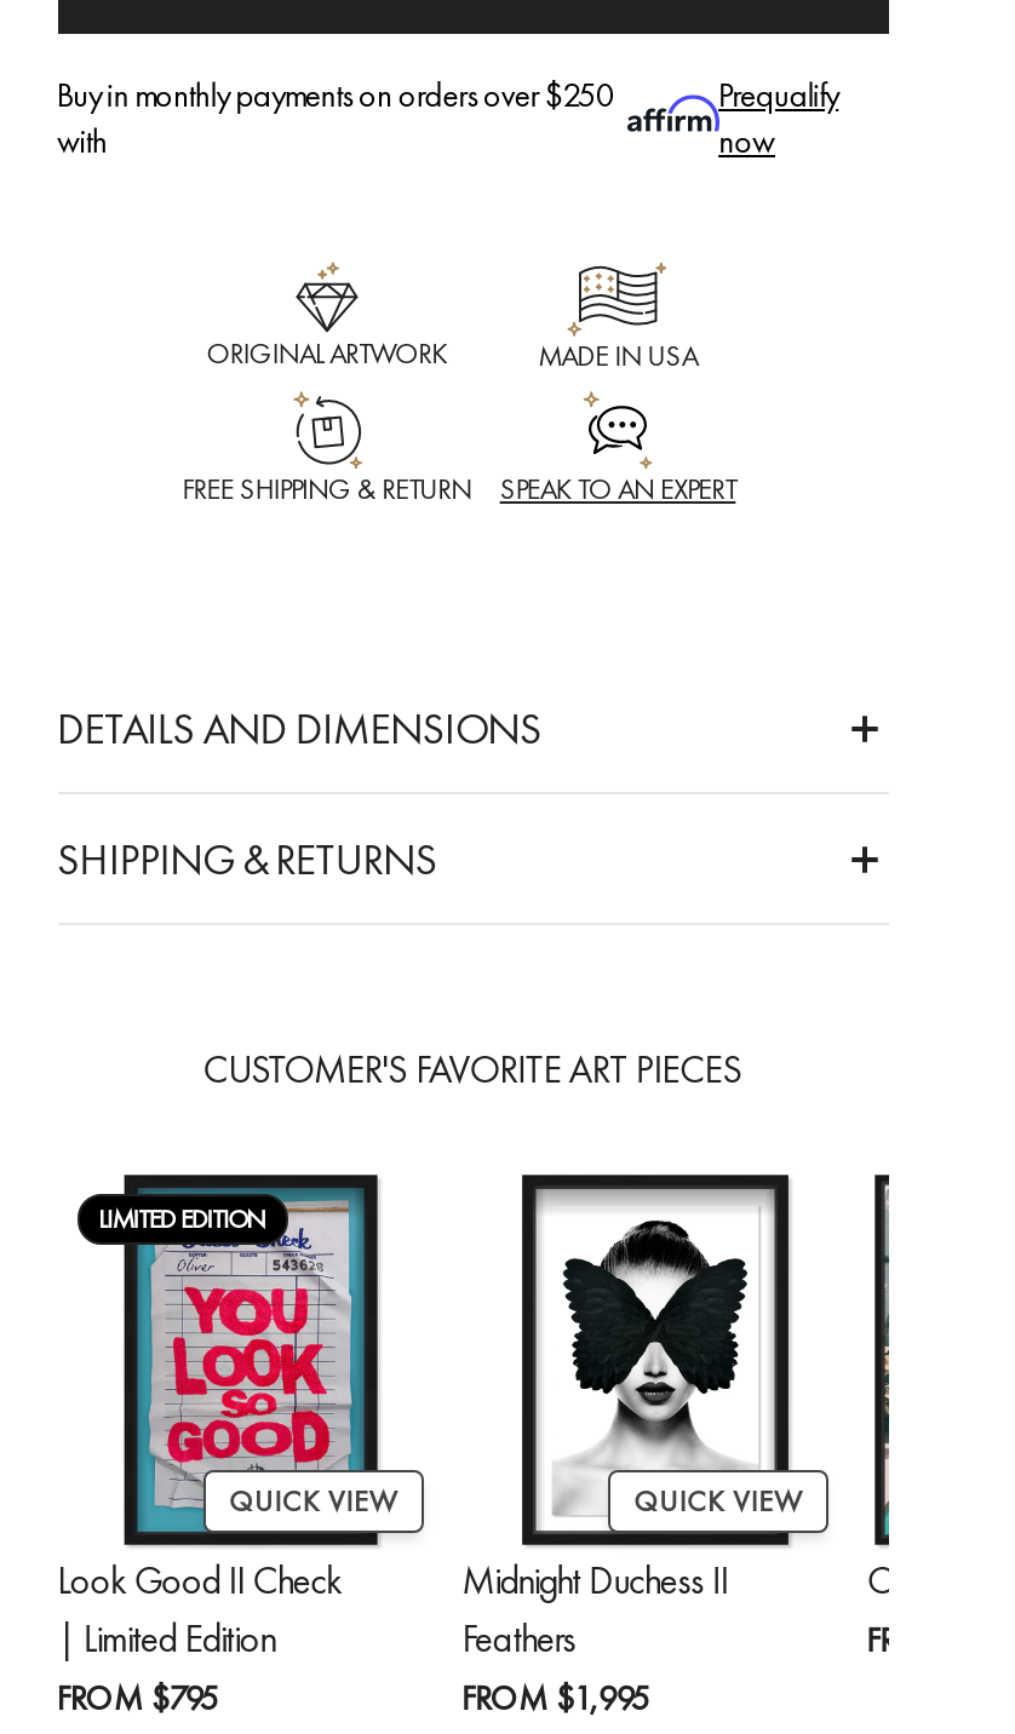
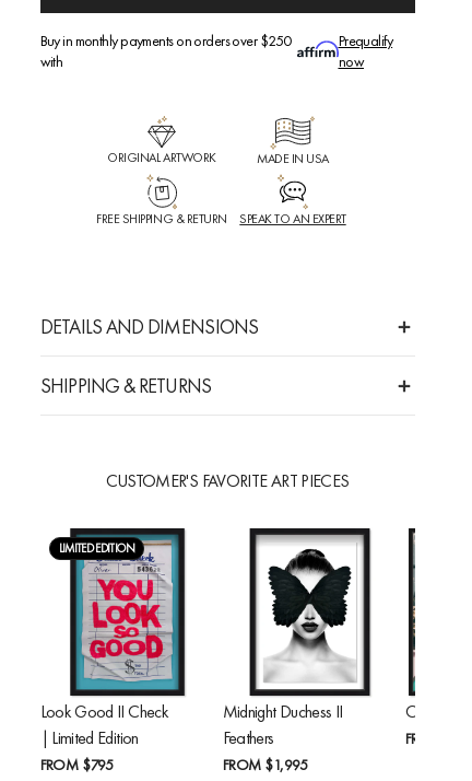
- QUICK VIEW

- QUICK VIEW
